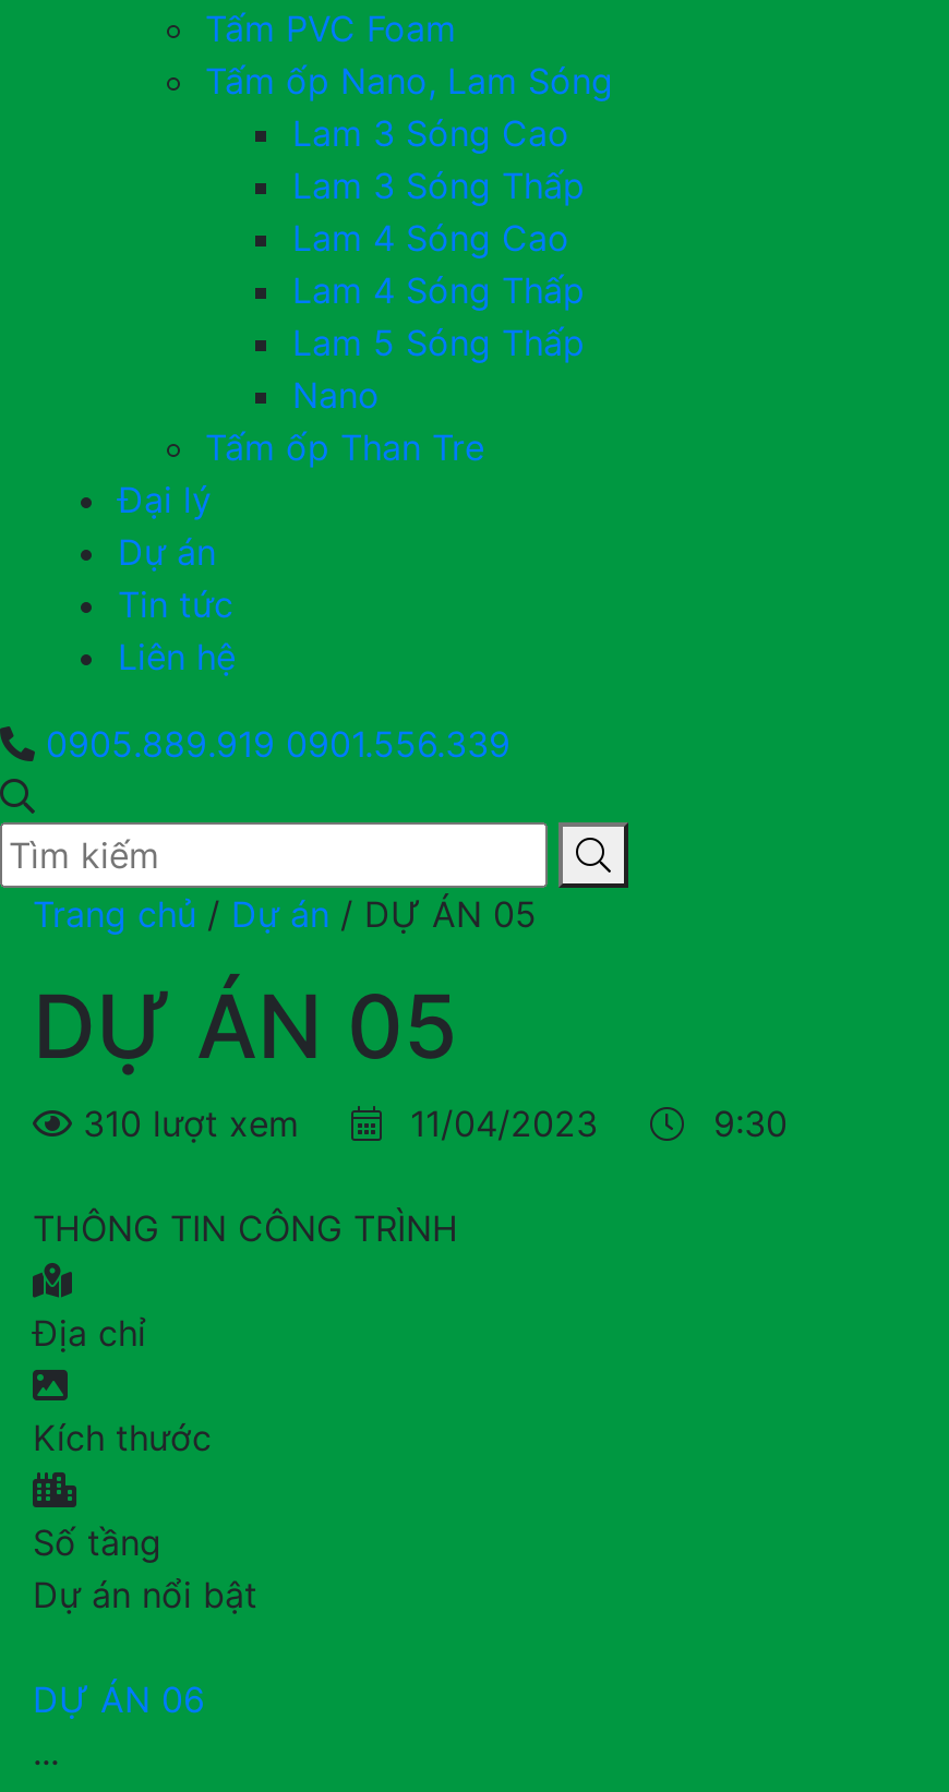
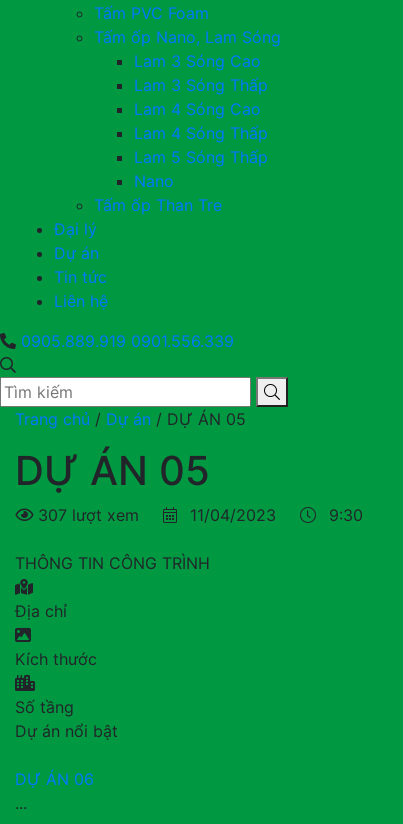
- 310 lượt xem
+ 307 lượt xem
